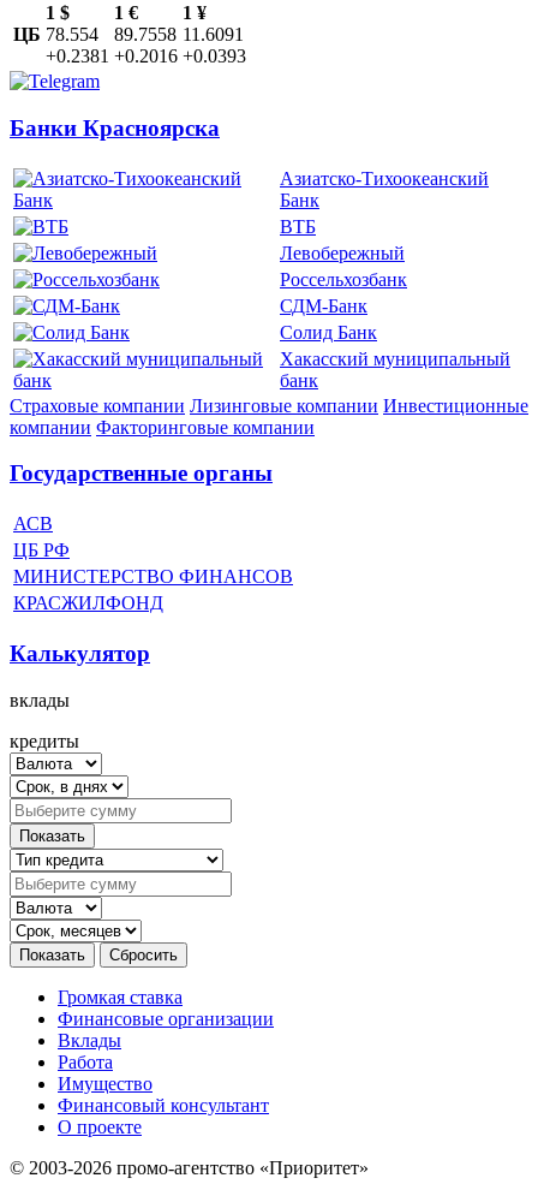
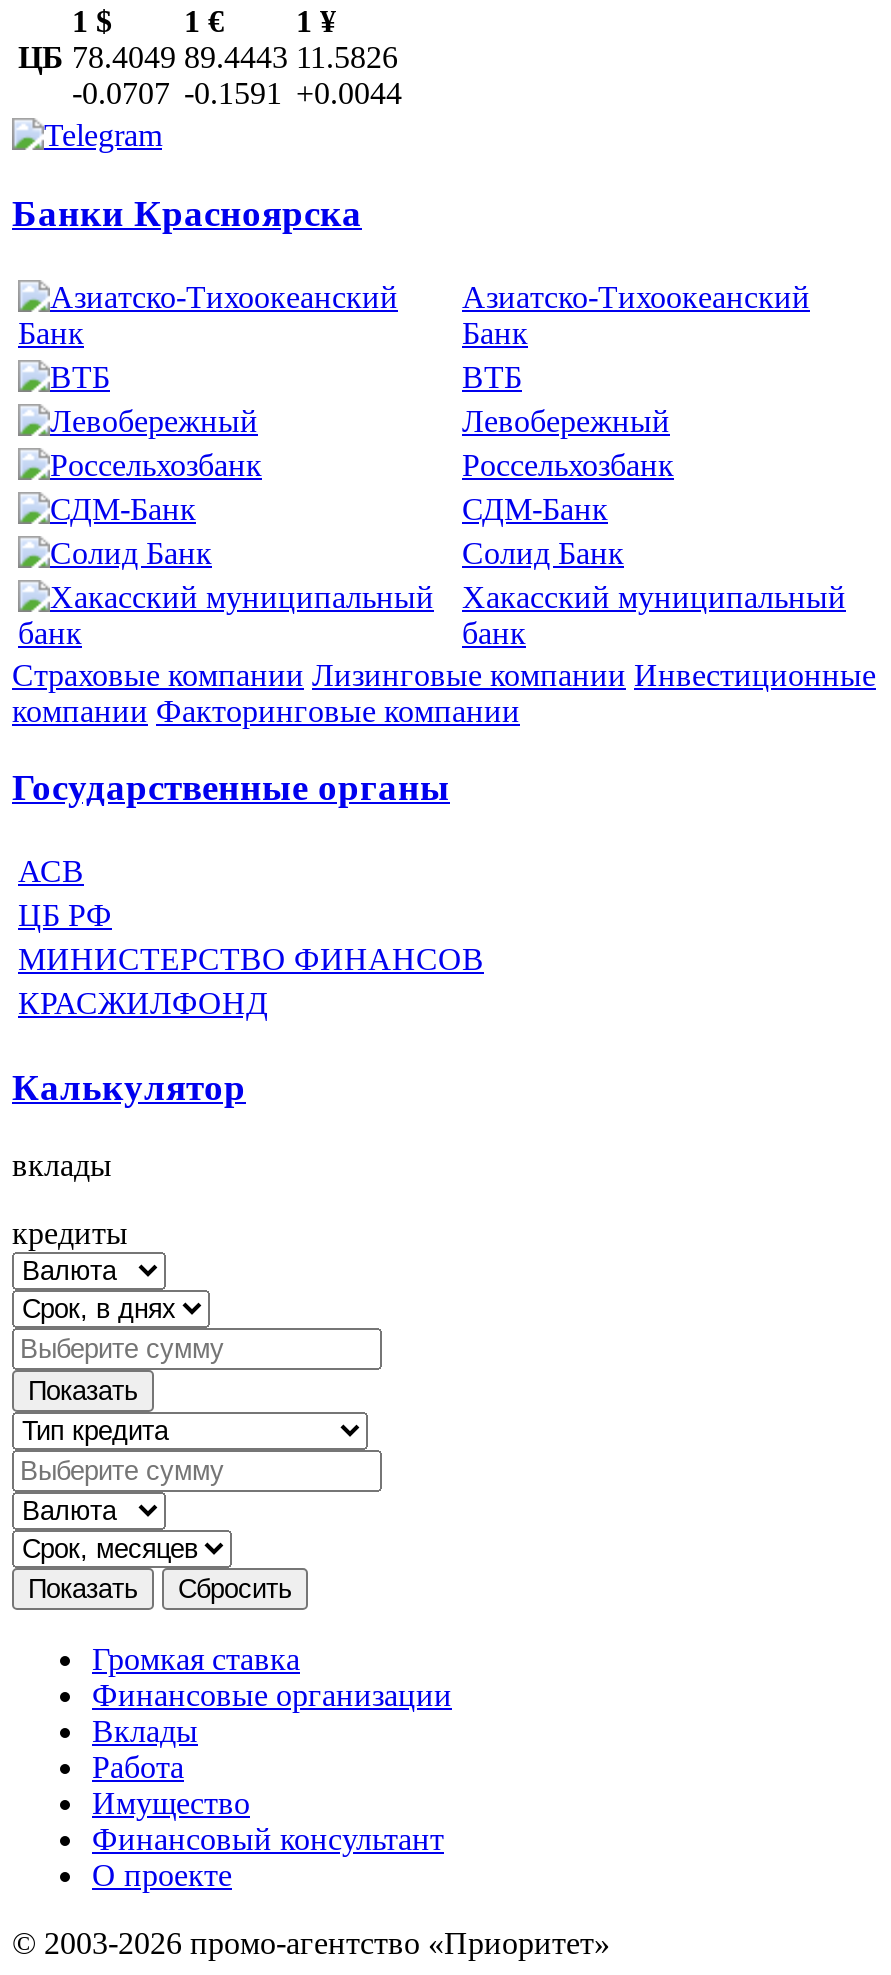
- 78.554
+ 78.4049

- 89.7558
+ 89.4443

- 11.6091
+ 11.5826

- +0.2381
+ -0.0707

- +0.2016
+ -0.1591

- +0.0393
+ +0.0044
